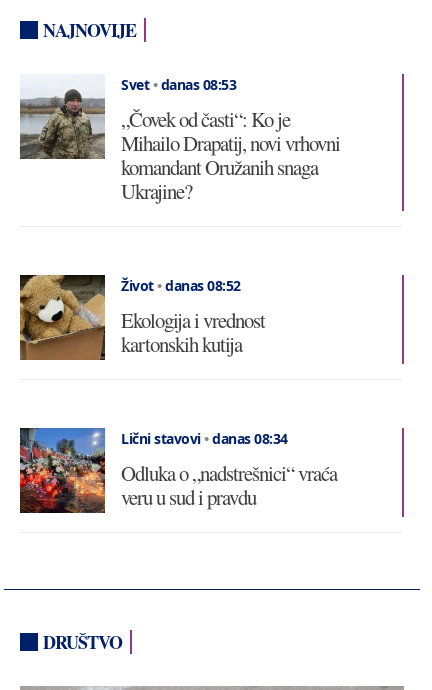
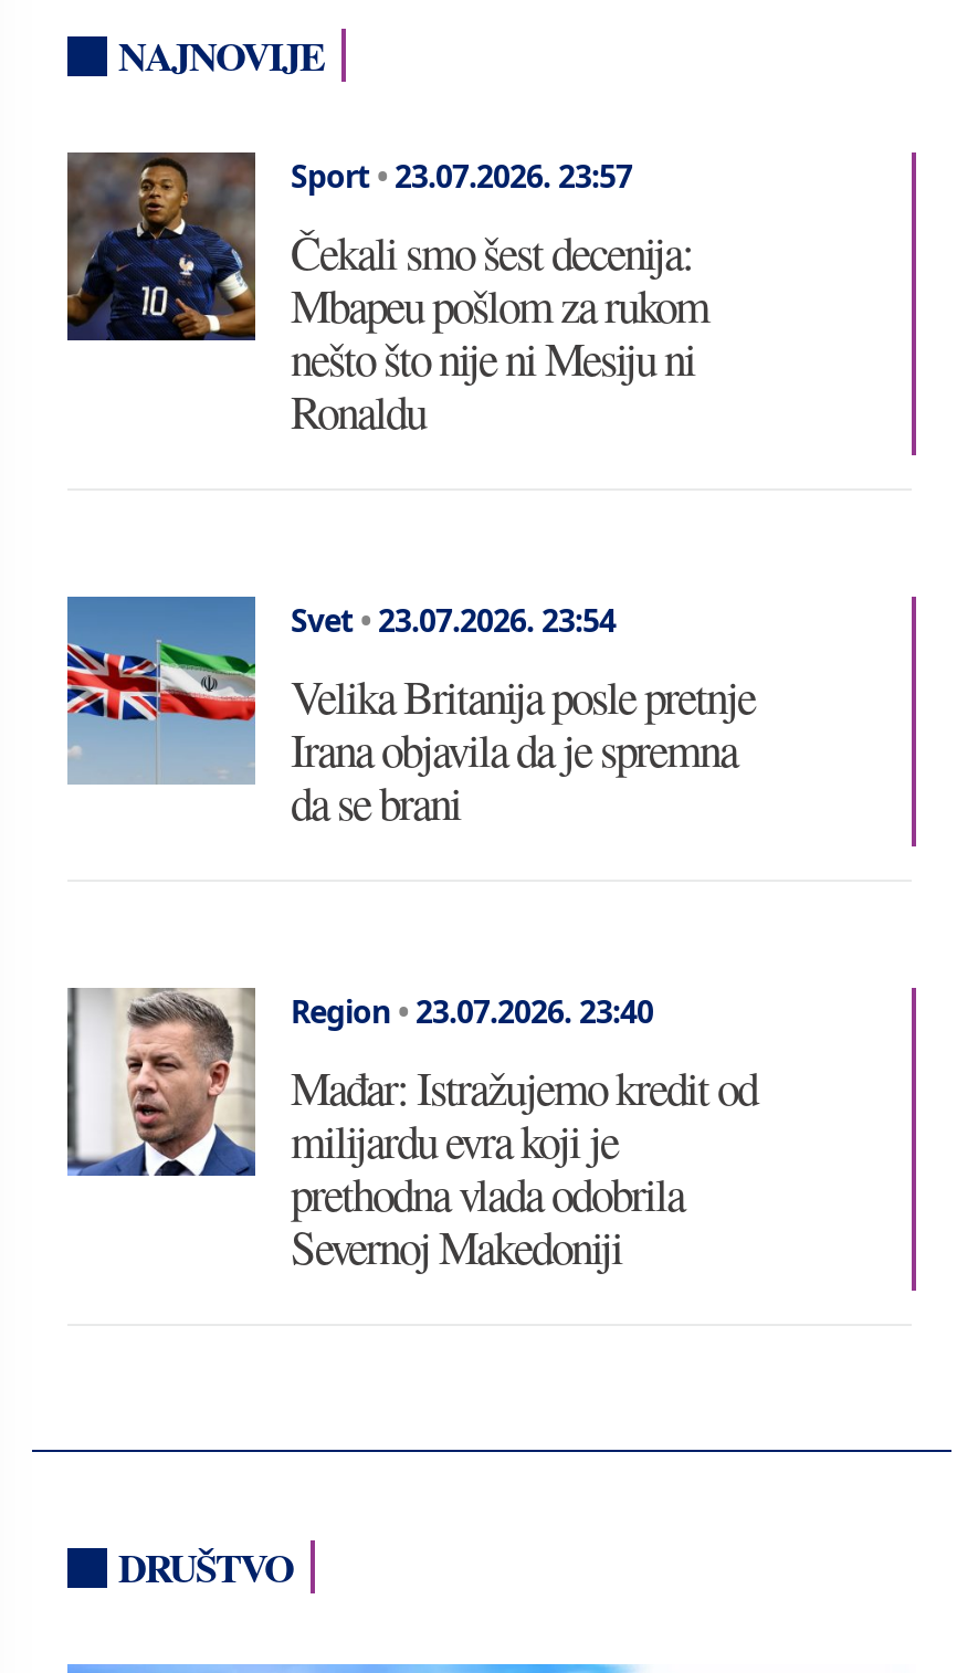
- [image]
- Svet • danas 08:53
- „Čovek od časti“: Ko je
- Mihailo Drapatij, novi vrhovni
- komandant Oružanih snaga
- Ukrajine?
+ [image]
+ Sport • 23.07.2026. 23:57
+ Čekali smo šest decenija:
+ Mbapeu pošlom za rukom
+ nešto što nije ni Mesiju ni
+ Ronaldu

- [image]
- Život • danas 08:52
- Ekologija i vrednost
- kartonskih kutija
+ [image]
+ Svet • 23.07.2026. 23:54
+ Velika Britanija posle pretnje
+ Irana objavila da je spremna
+ da se brani

- [image]
- Lični stavovi • danas 08:34
- Odluka o „nadstrešnici“ vraća
- veru u sud i pravdu
+ [image]
+ Region • 23.07.2026. 23:40
+ Mađar: Istražujemo kredit od
+ milijardu evra koji je
+ prethodna vlada odobrila
+ Severnoj Makedoniji
